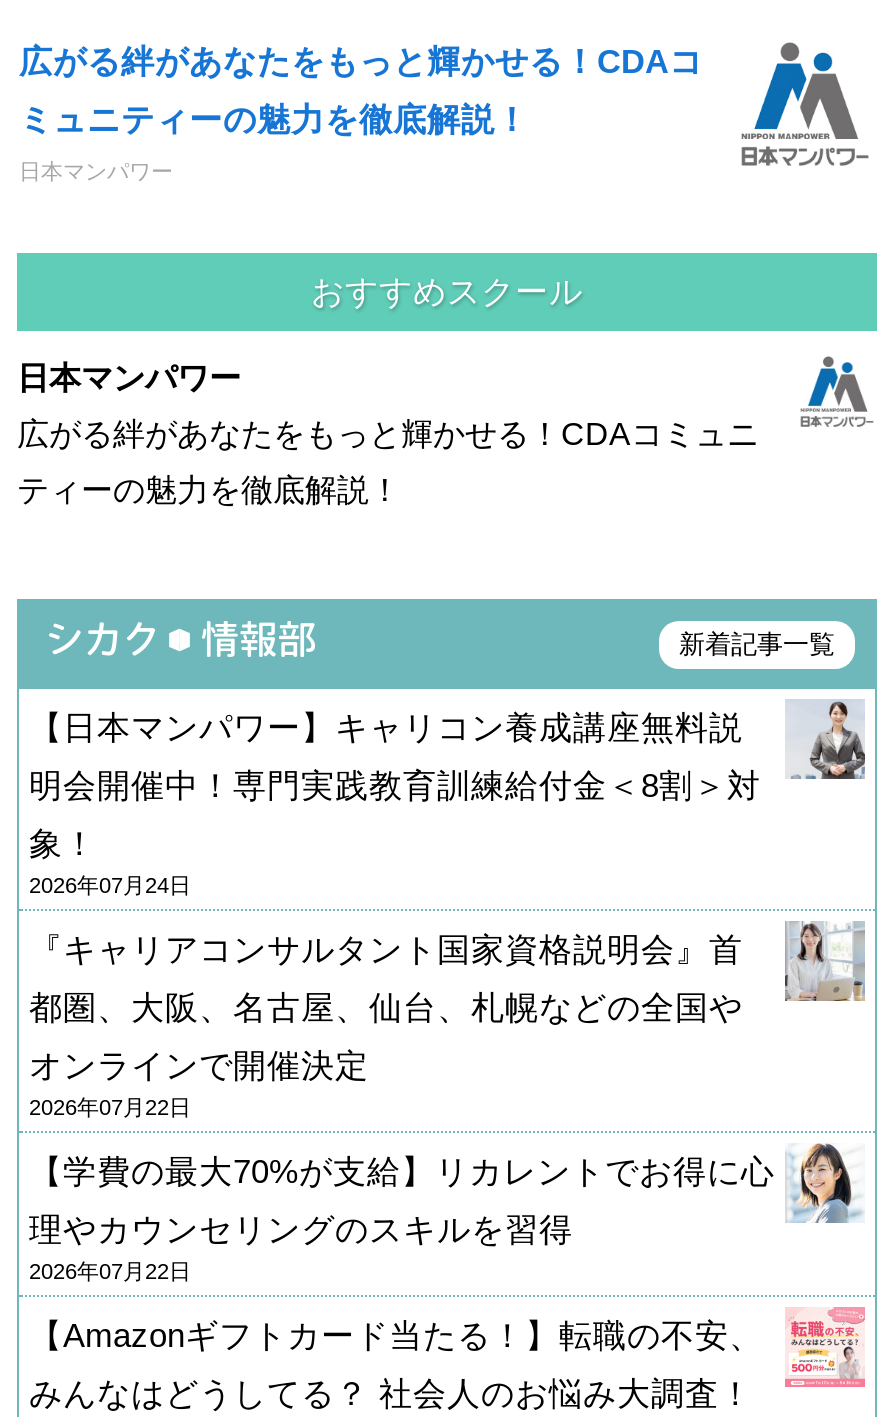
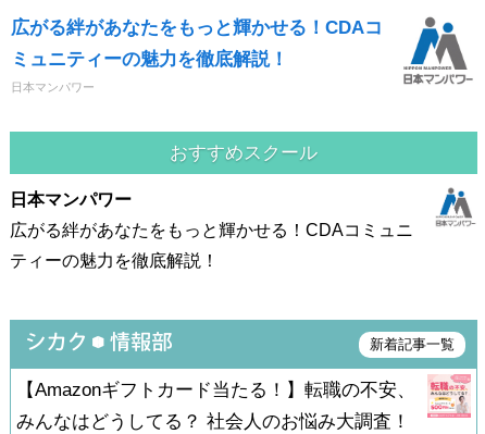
- [image]
- 【日本マンパワー】キャリコン養成講座無料説
- 明会開催中！専門実践教育訓練給付金＜8割＞対
- 象！
- 2026年07月24日
- 『キャリアコンサルタント国家資格説明会』首
- 都圏、大阪、名古屋、仙台、札幌などの全国や
- オンラインで開催決定
- 2026年07月22日
- 【学費の最大70%が支給】リカレントでお得に心
- 理やカウンセリングのスキルを習得
- 2026年07月22日
